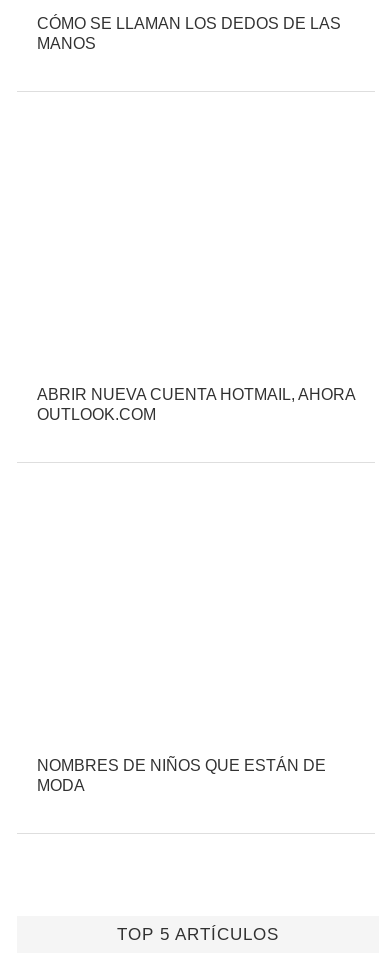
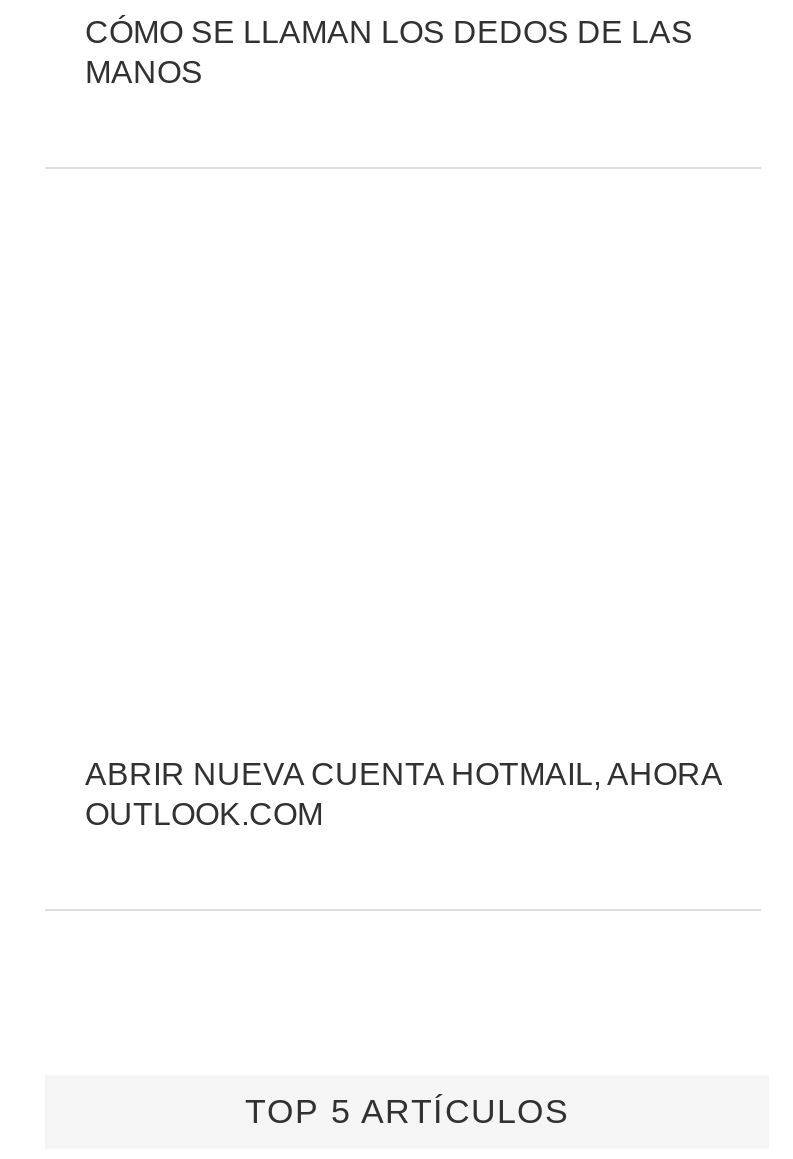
- NOMBRES DE NIÑOS QUE ESTÁN DE
- MODA
